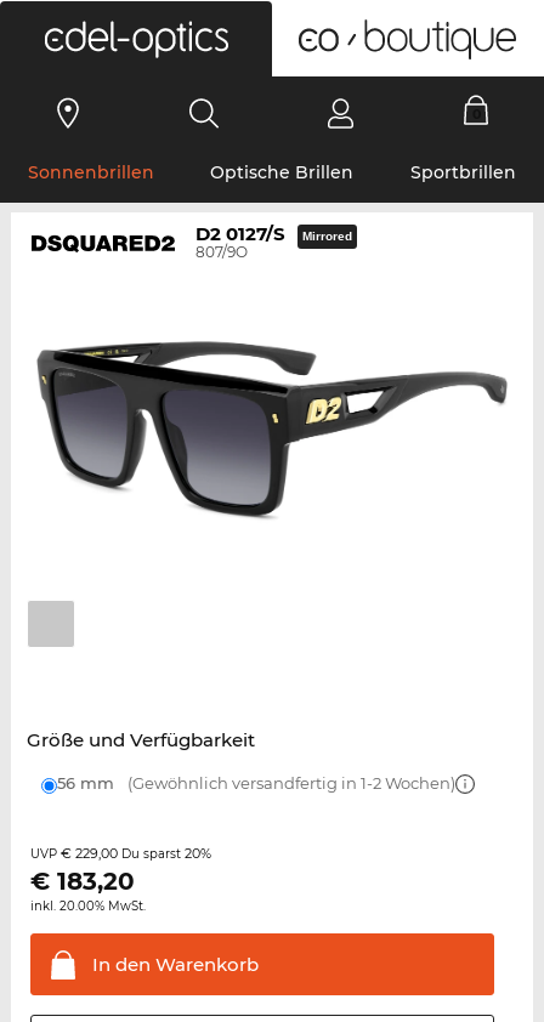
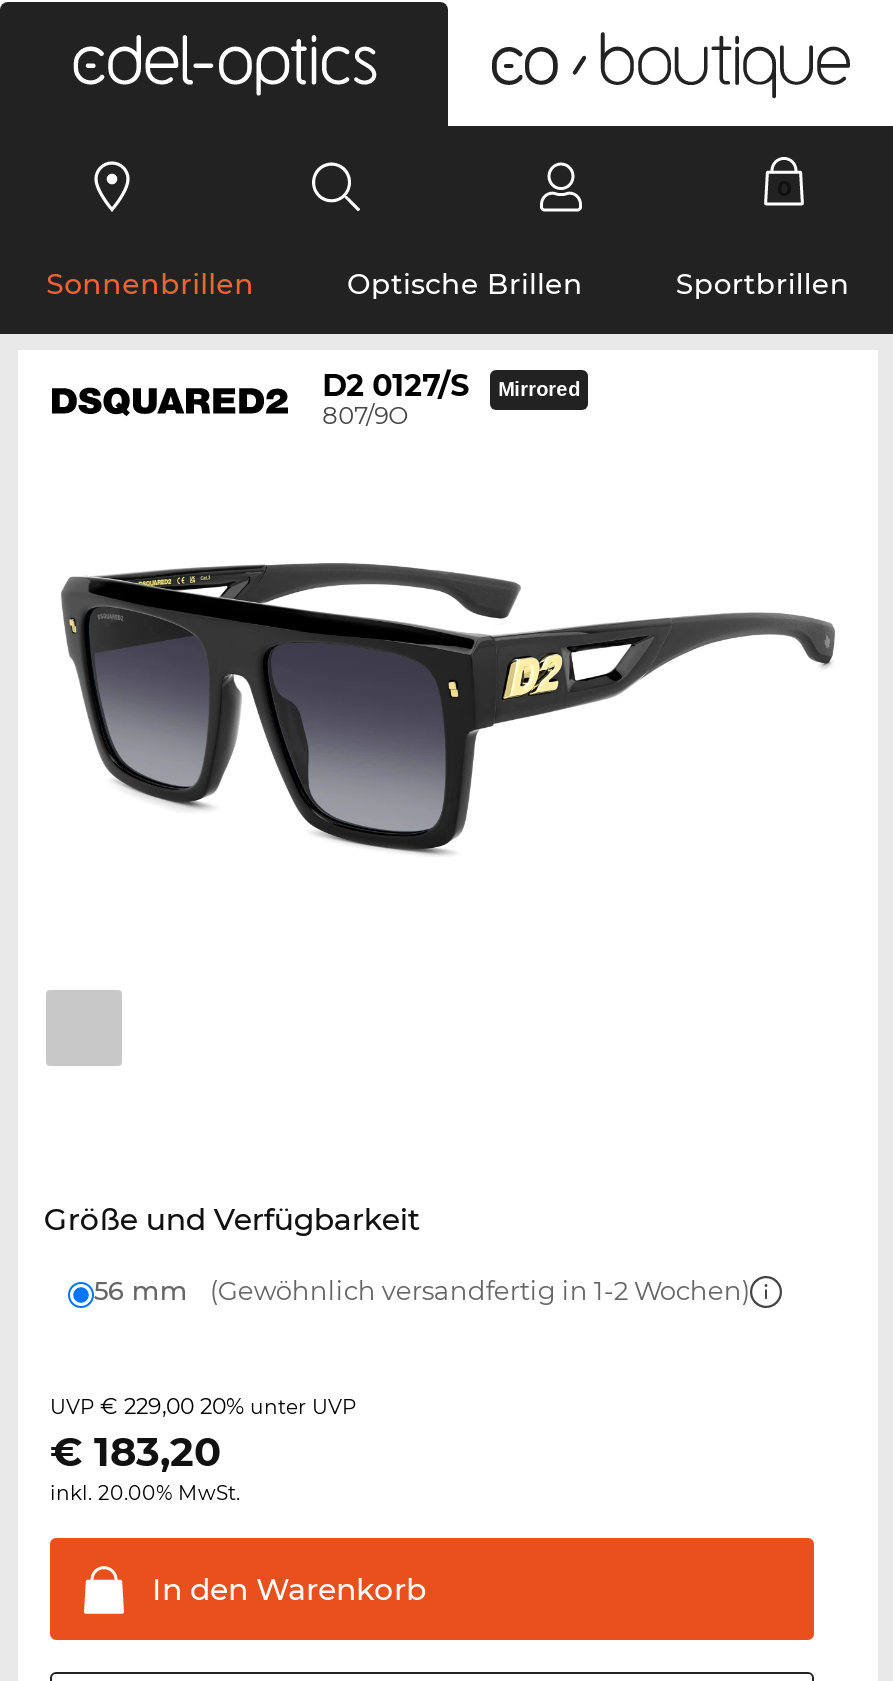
- UVP € 229,00 Du sparst 20%
+ UVP € 229,00 20% unter UVP
